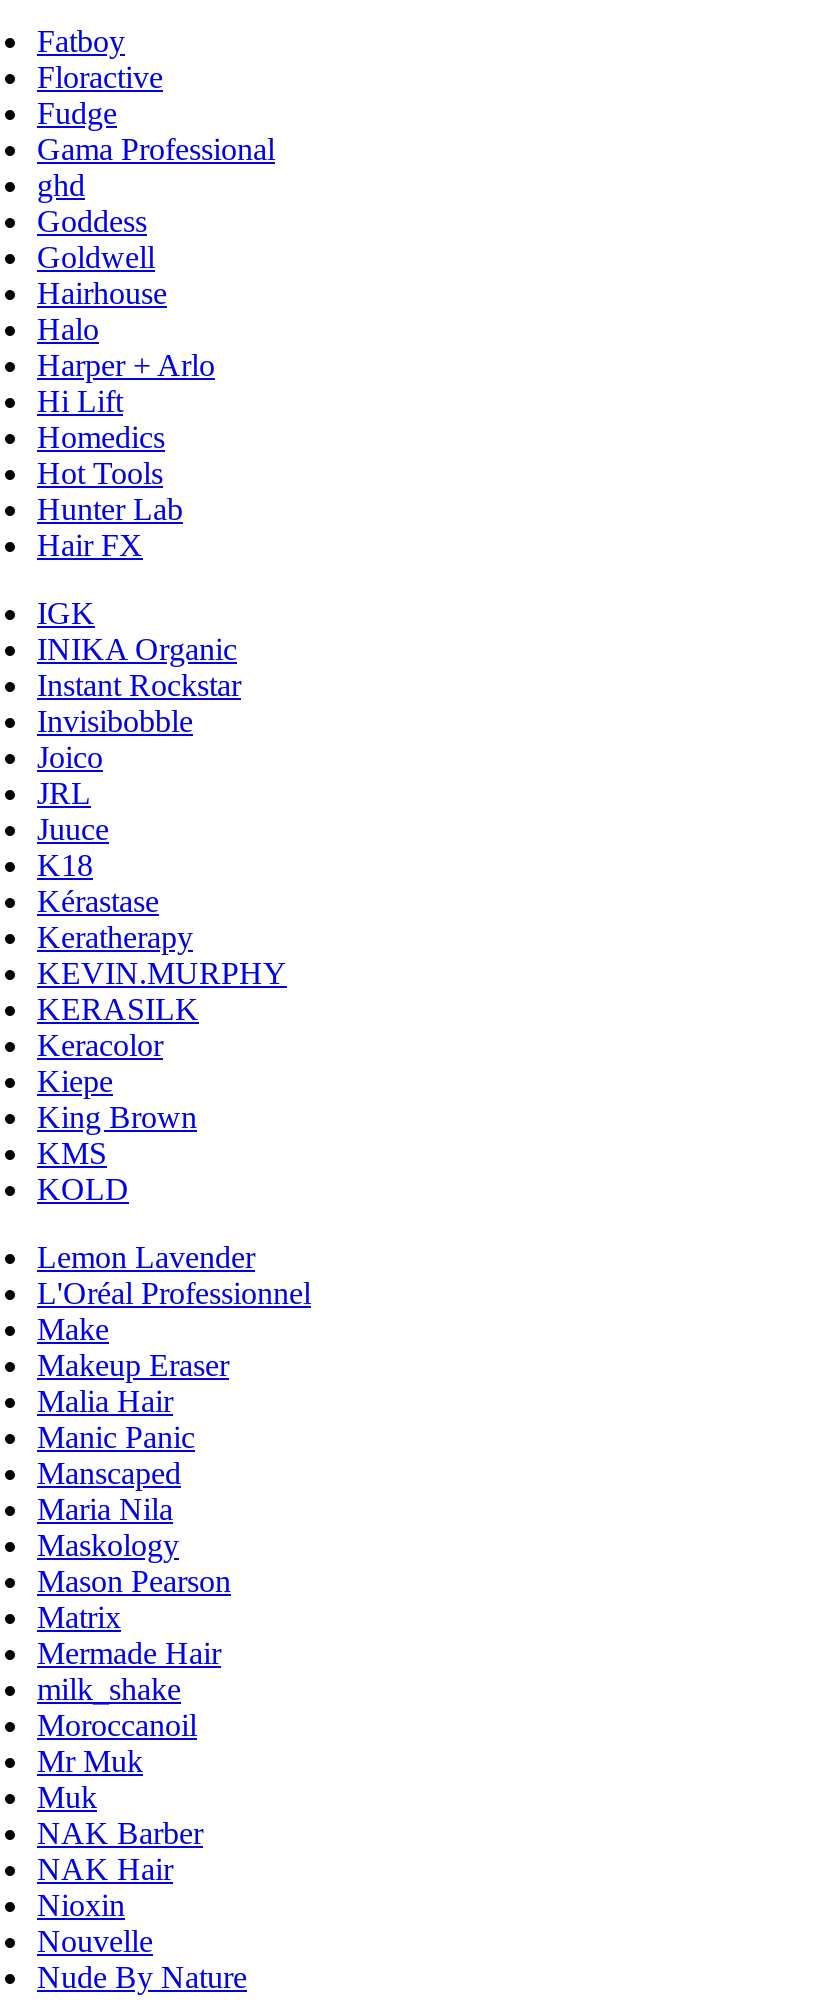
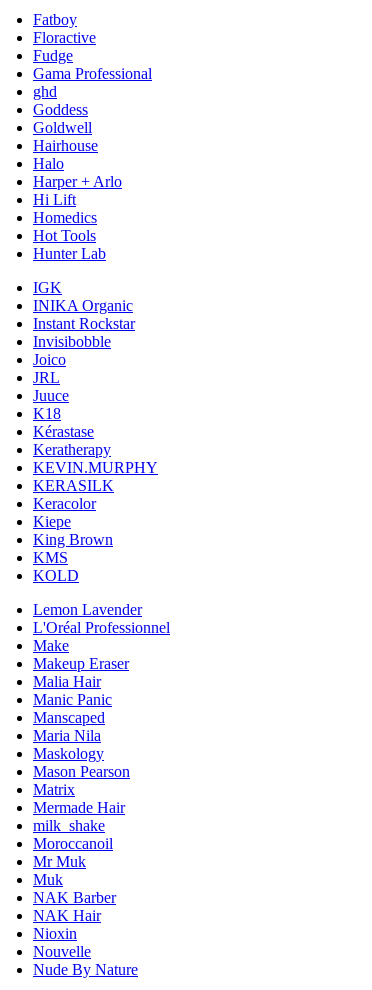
- Hair FX
